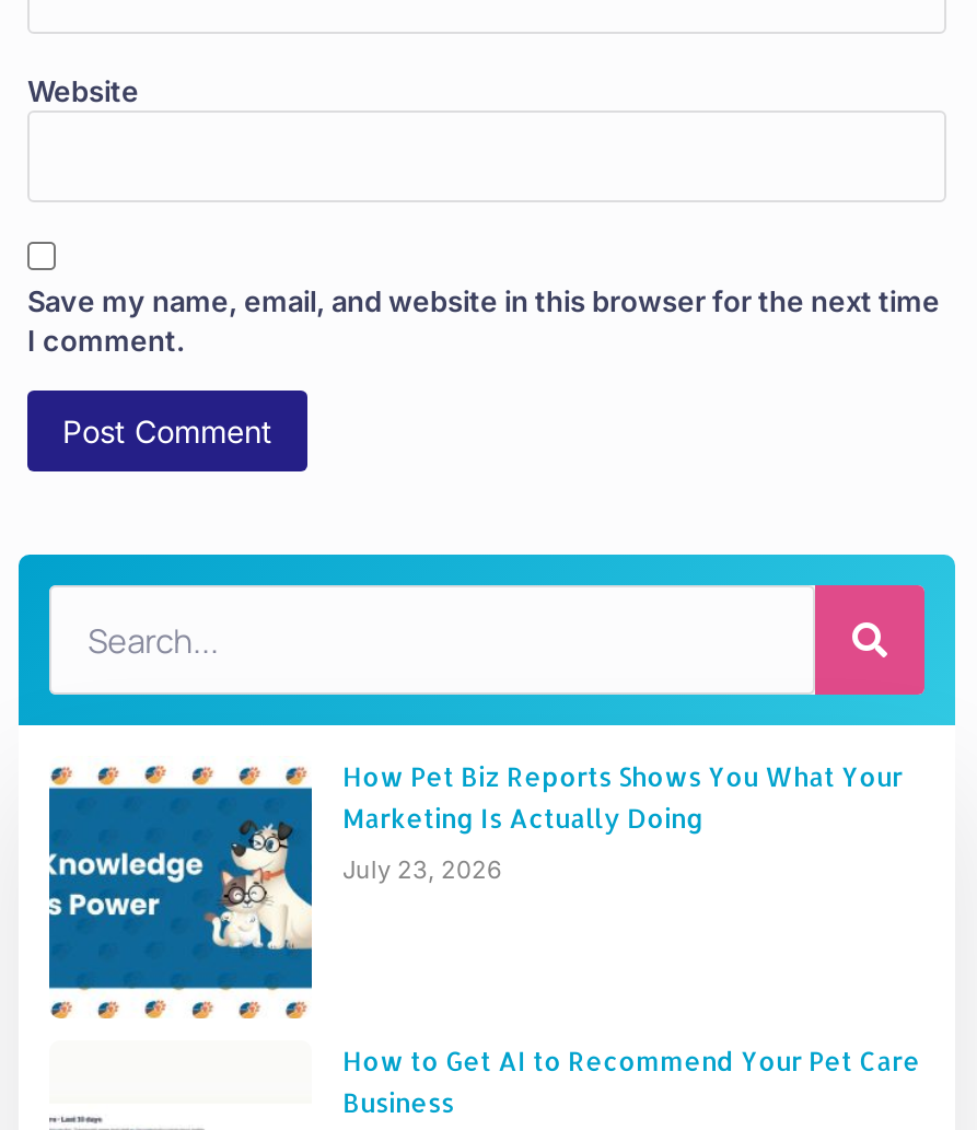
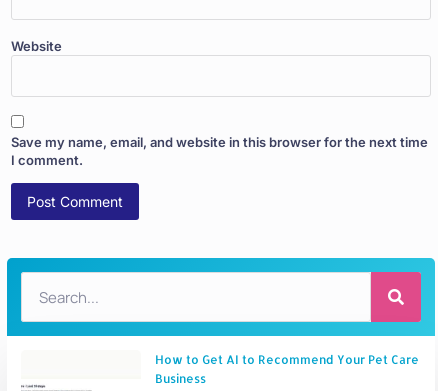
- [image]
- How Pet Biz Reports Shows You What Your
- Marketing Is Actually Doing
- July 23, 2026
